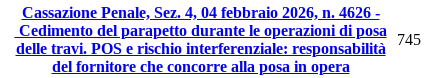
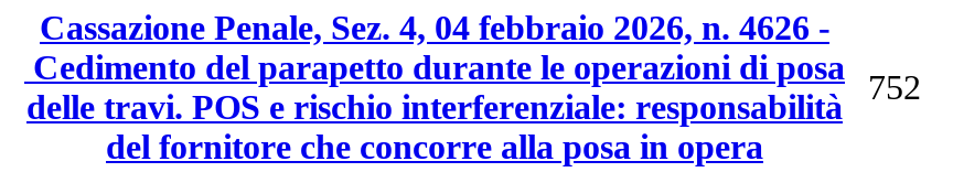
- 745
+ 752
